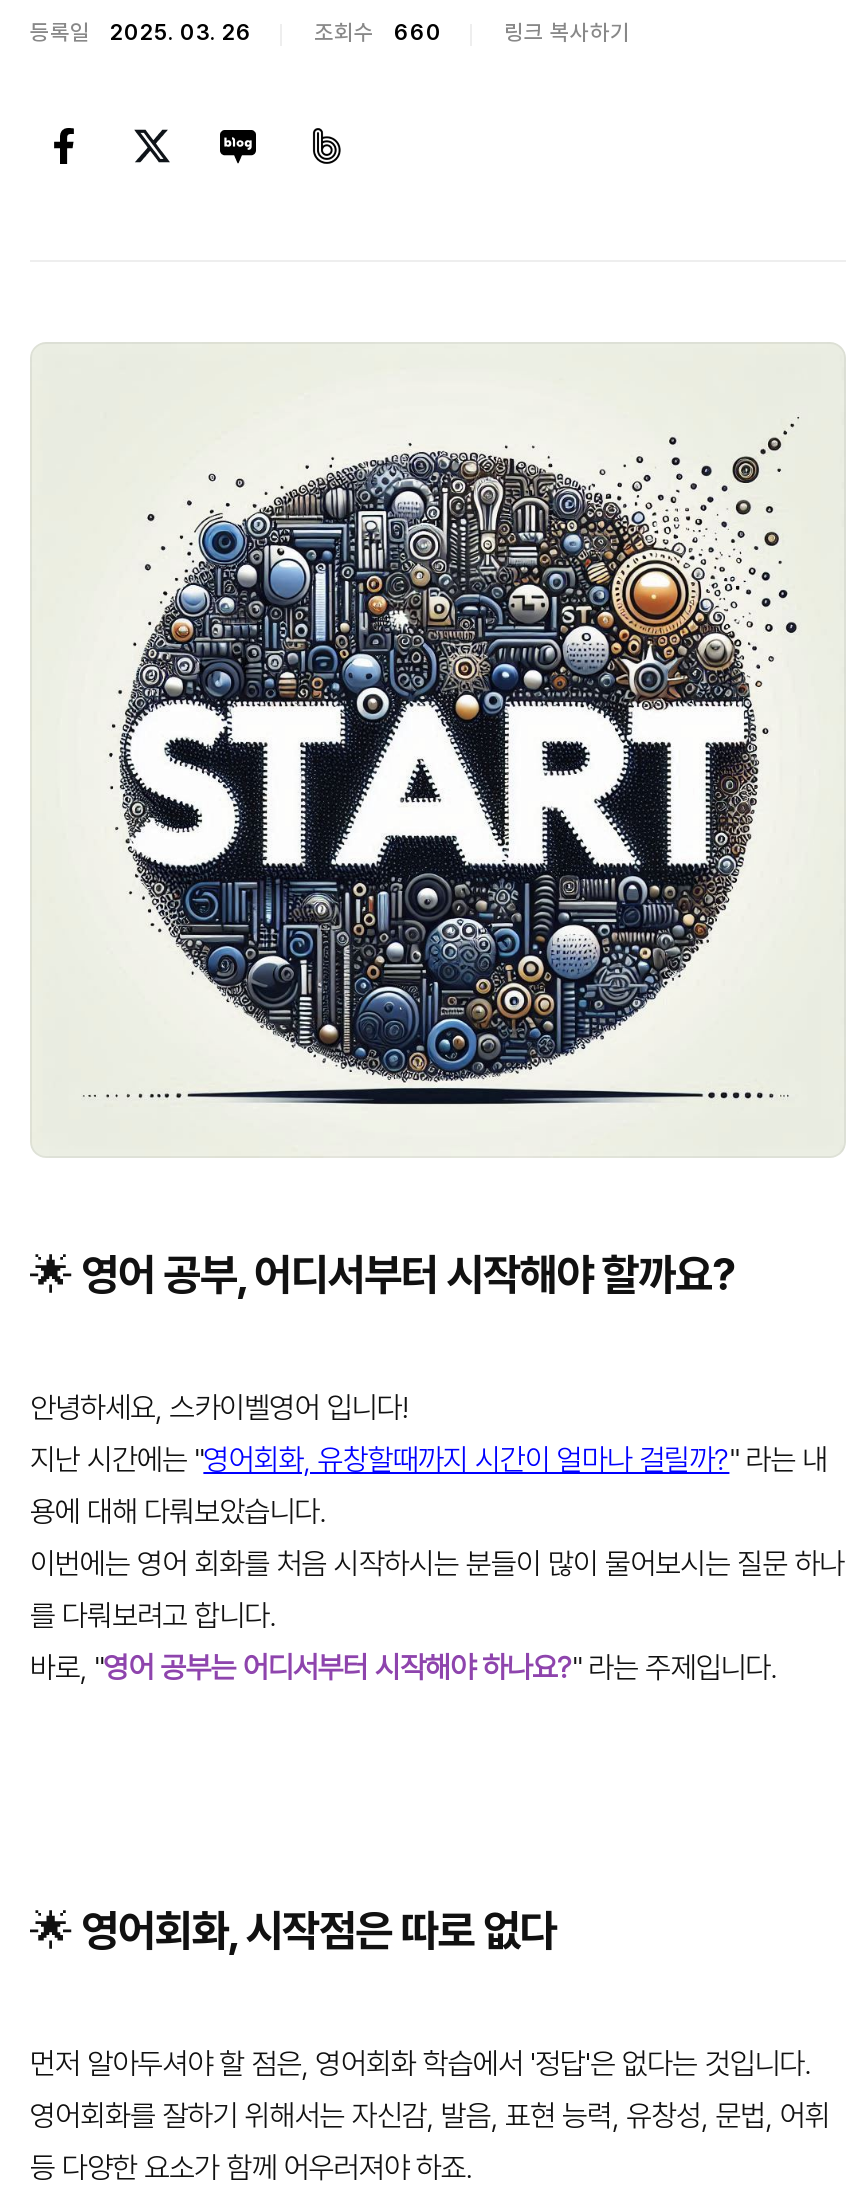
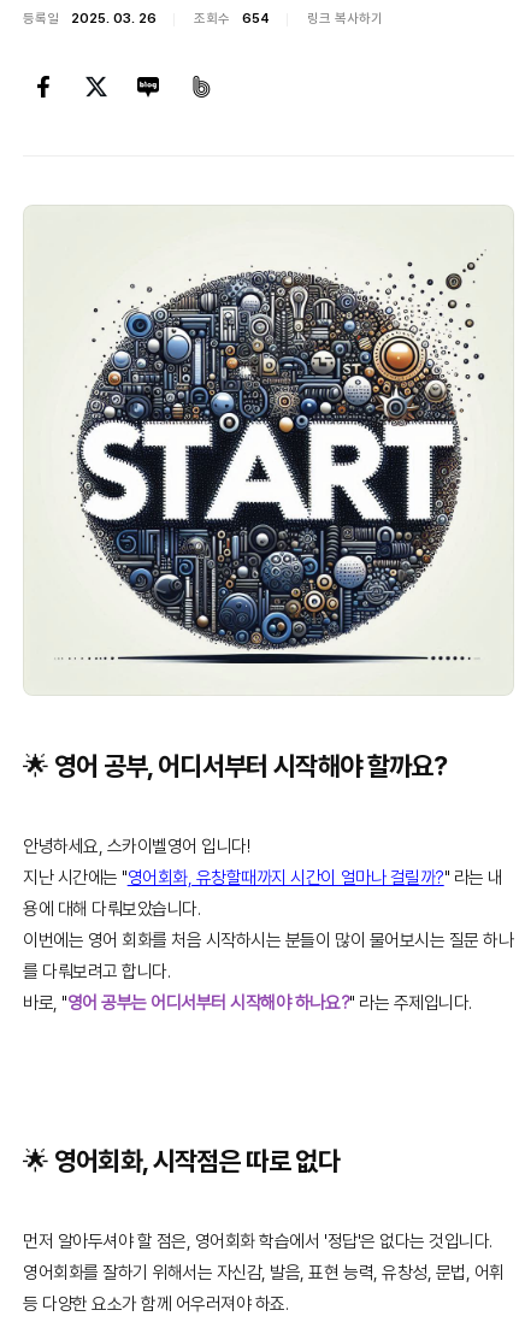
- 조회수 660
+ 조회수 654
